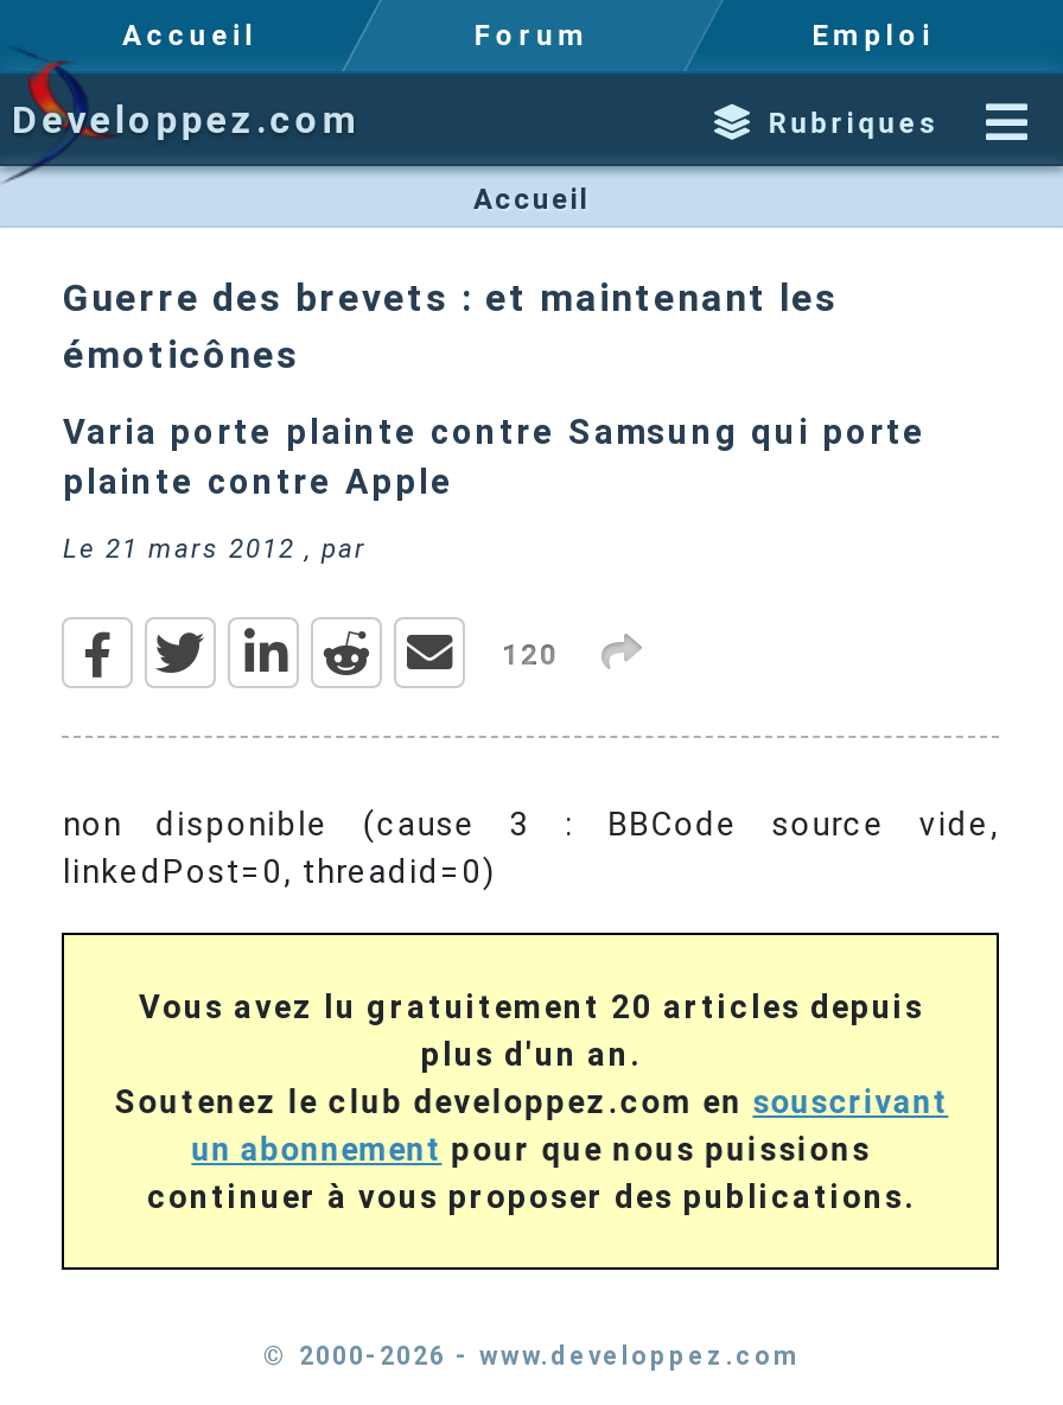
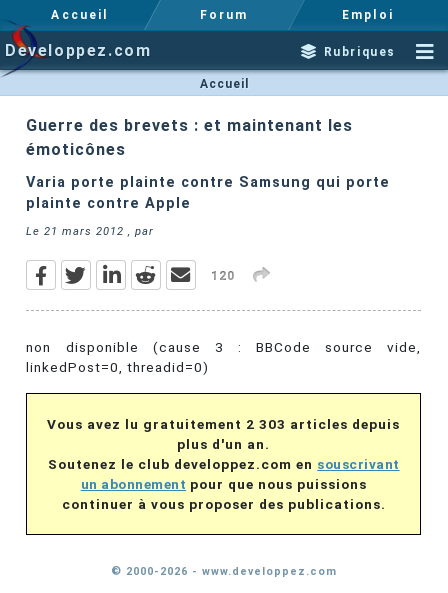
- Vous avez lu gratuitement 20 articles depuis
+ Vous avez lu gratuitement 2 303 articles depuis
